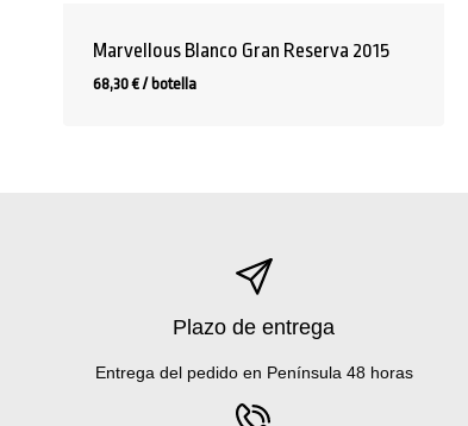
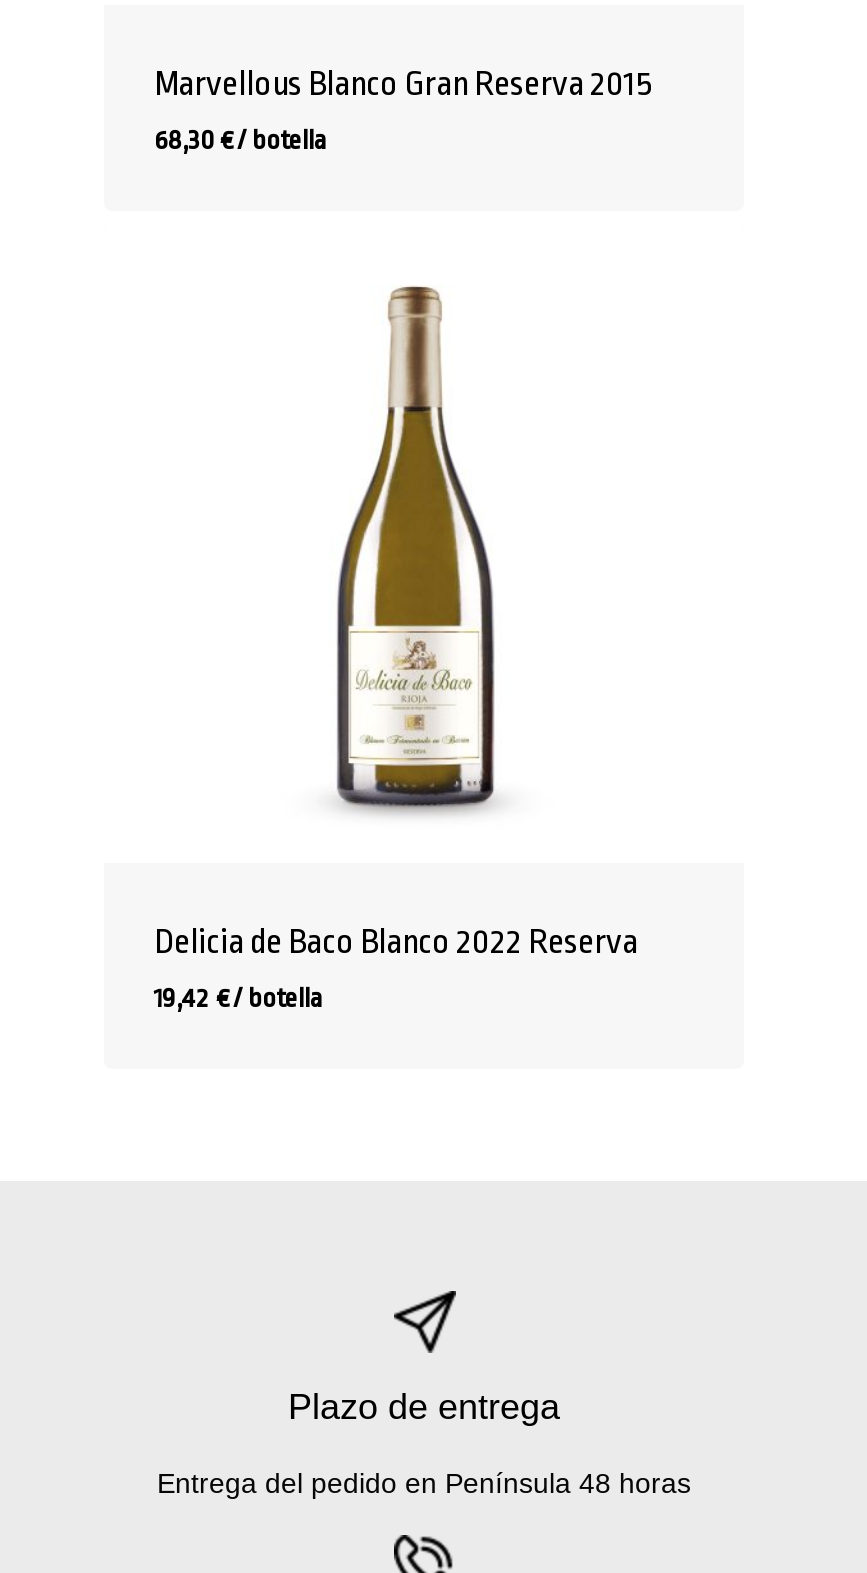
+ Delicia de Baco Blanco 2022 Reserva
+ 19,42 € / botella

+ [image]
